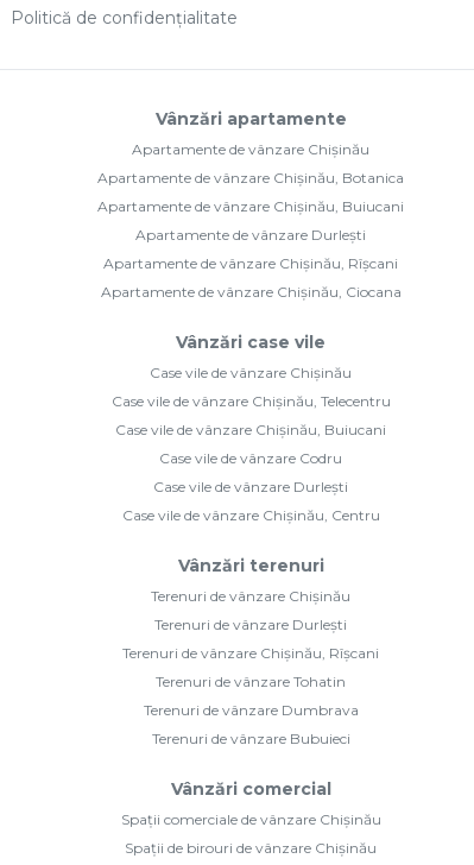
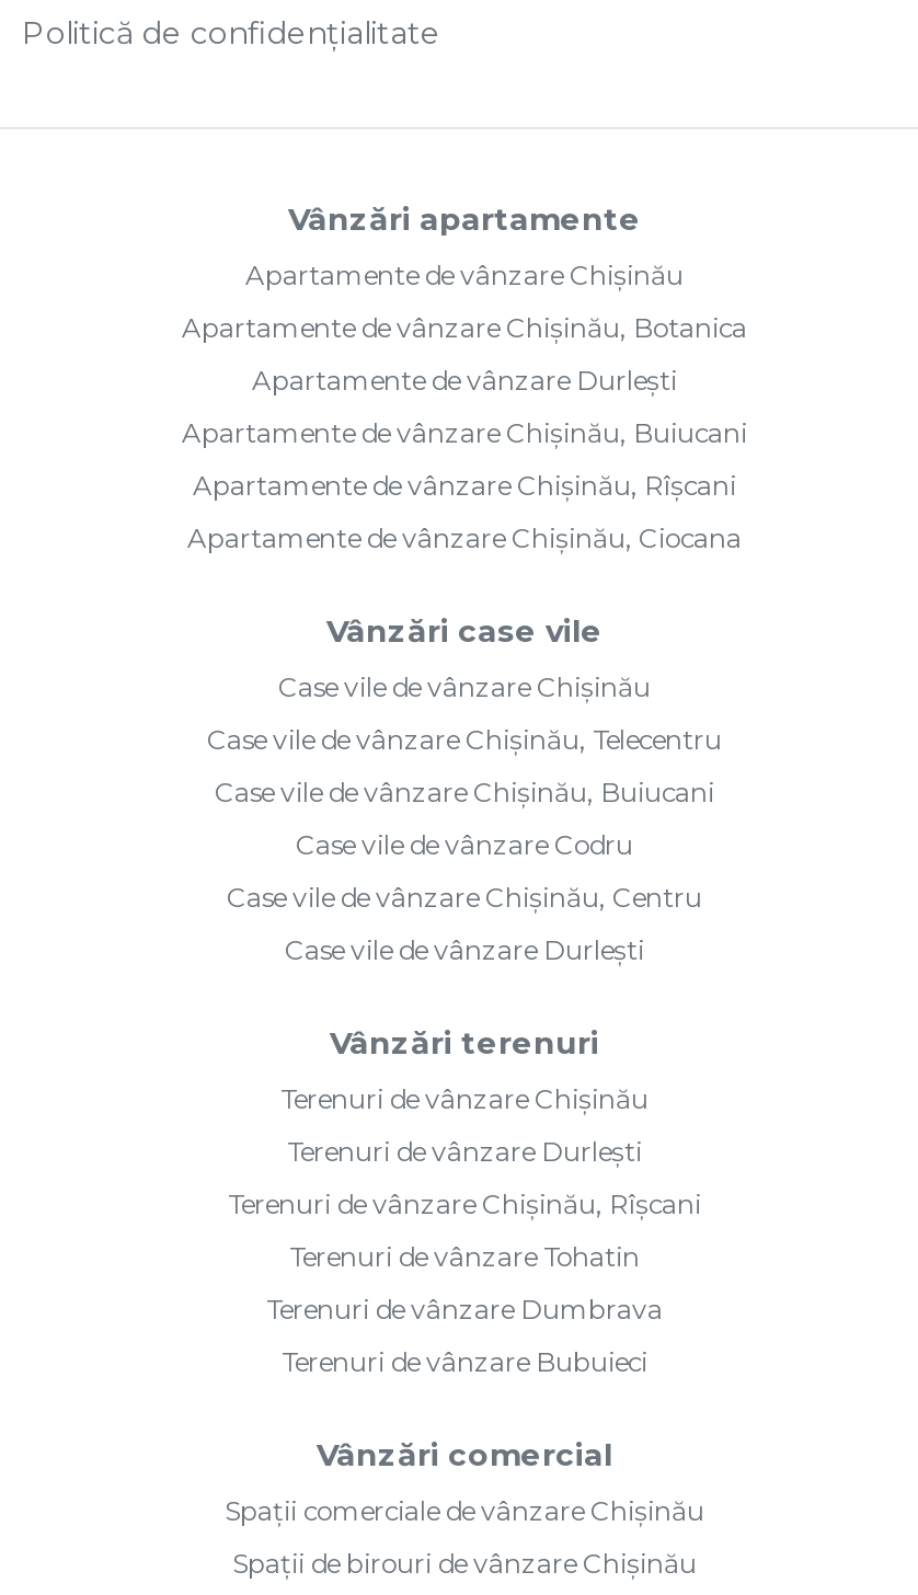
moved down: Apartamente de vânzare Chișinău, Buiucani

moved up: Apartamente de vânzare Durlești

moved down: Case vile de vânzare Durlești

moved up: Case vile de vânzare Chișinău, Centru
